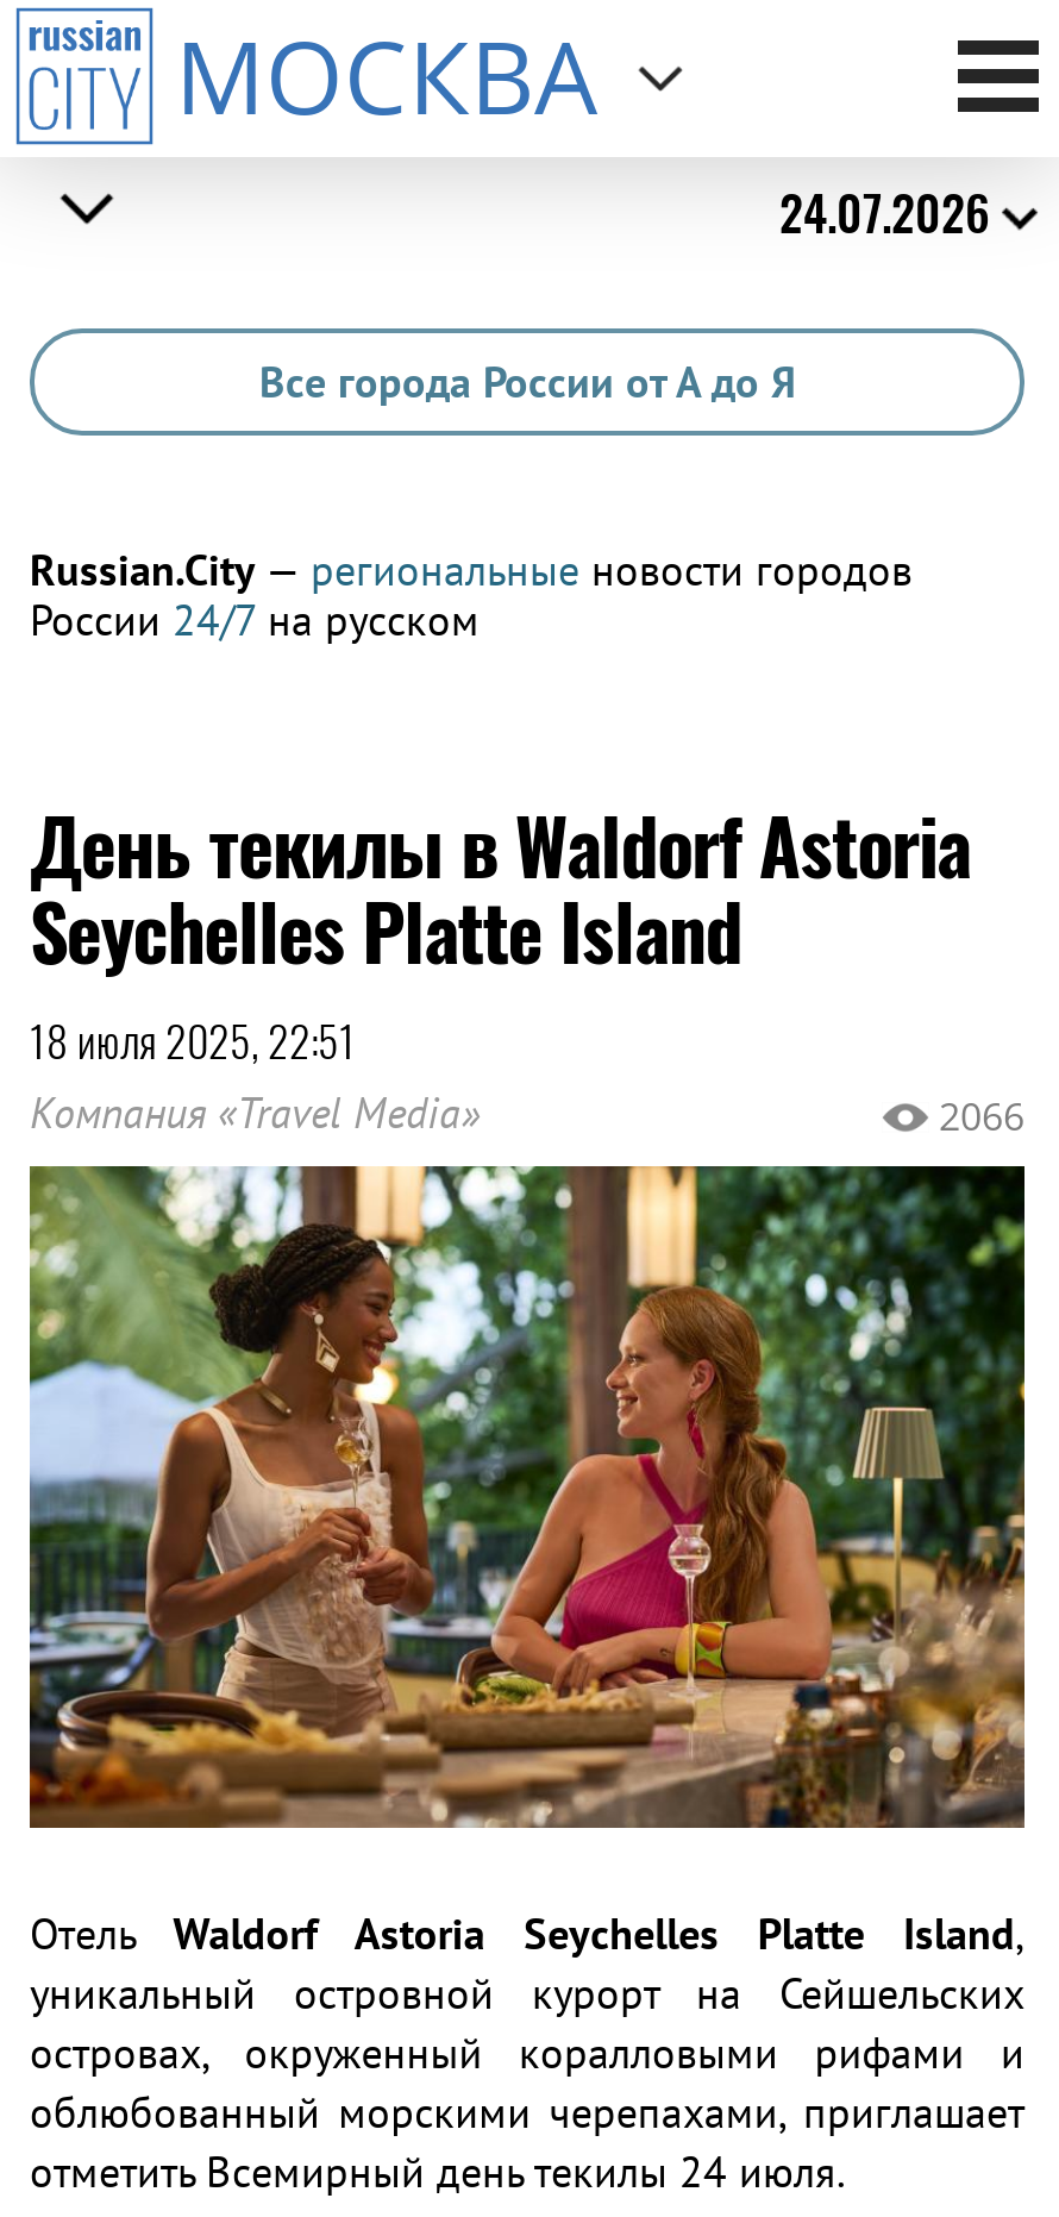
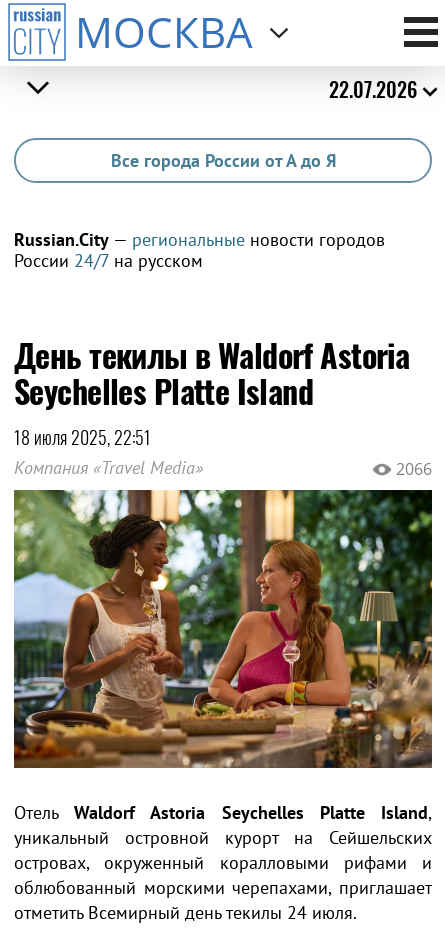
- 24.07.2026
+ 22.07.2026
